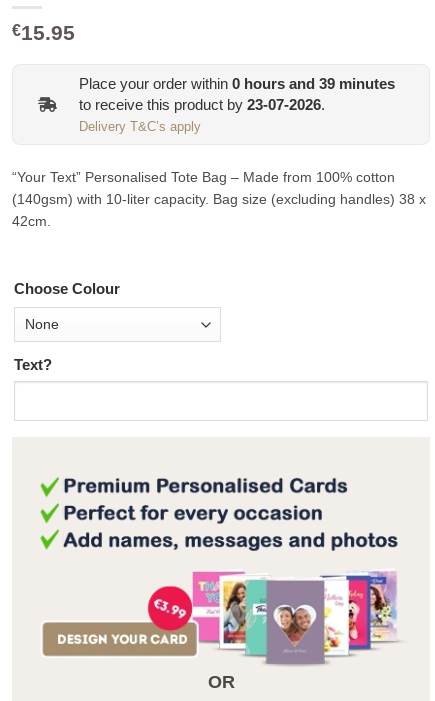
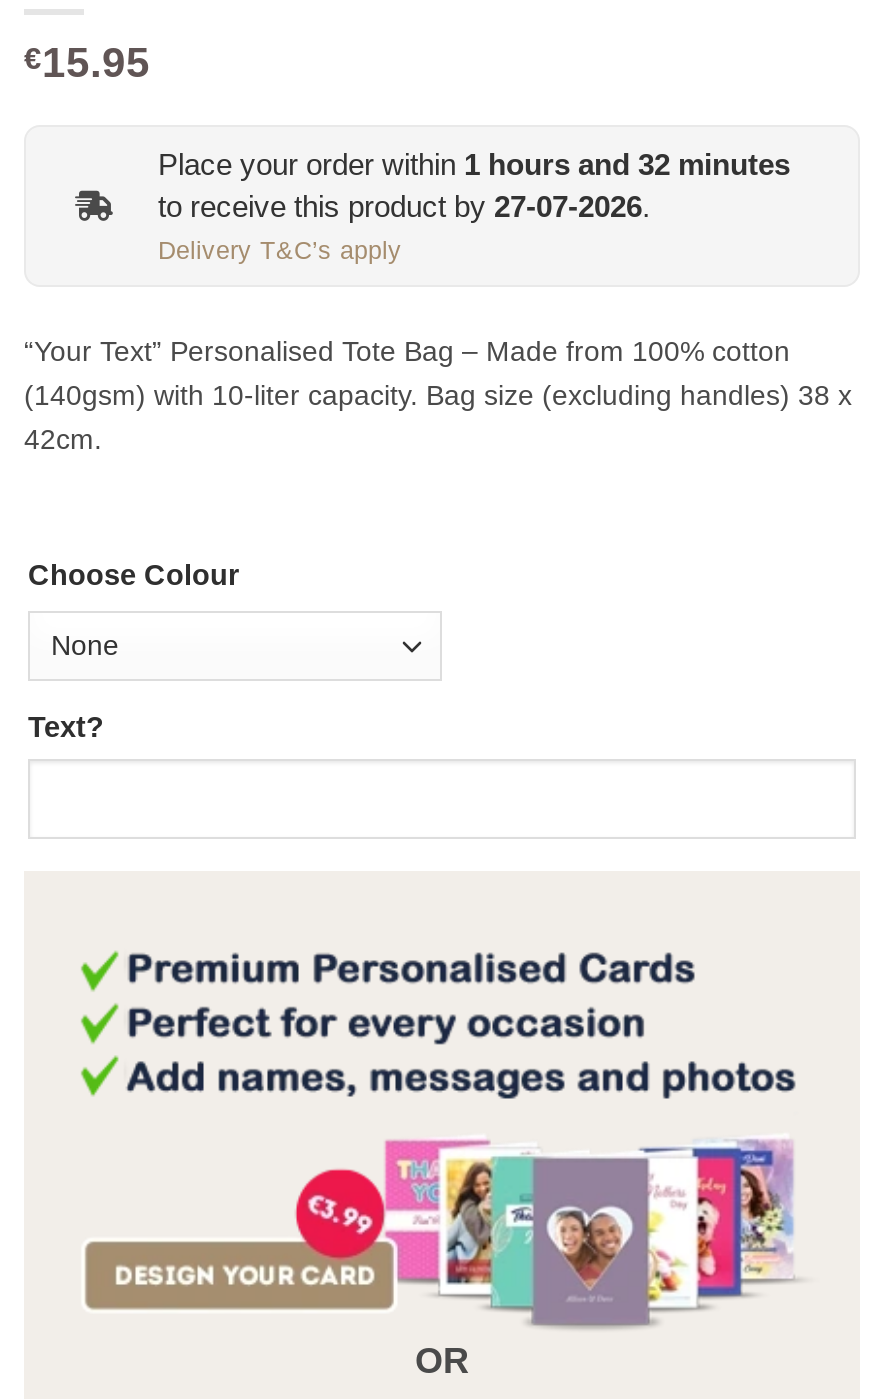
- Place your order within 0 hours and 39 minutes
+ Place your order within 1 hours and 32 minutes

- to receive this product by 23-07-2026.
+ to receive this product by 27-07-2026.
